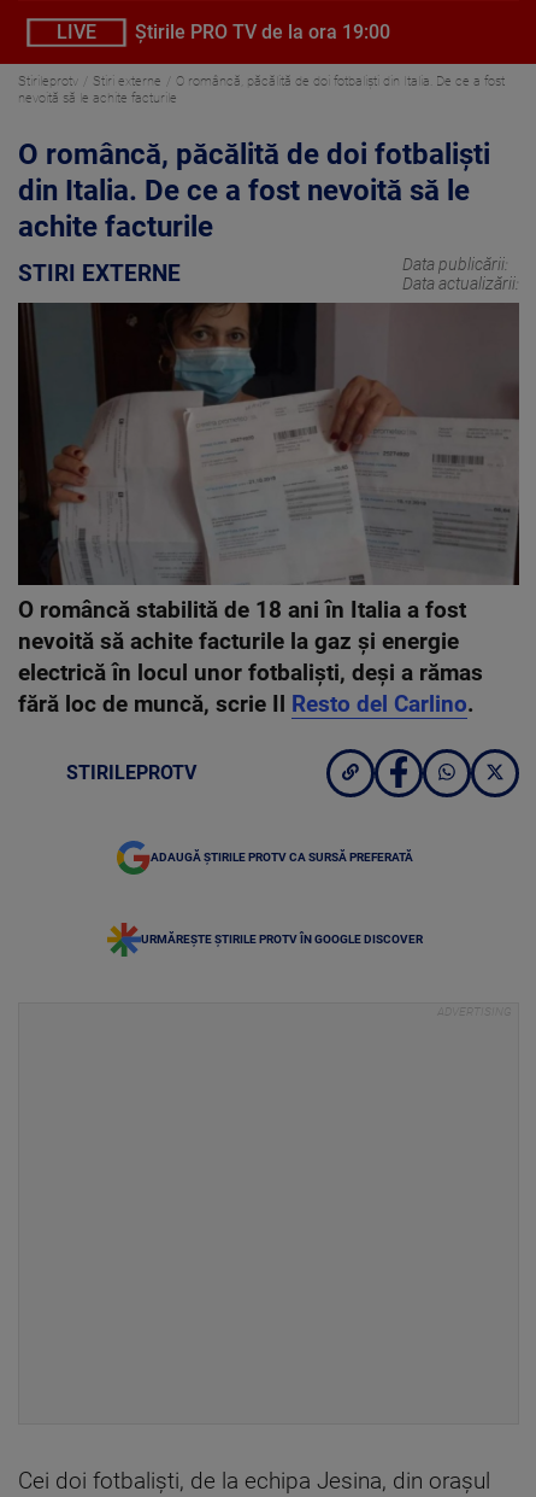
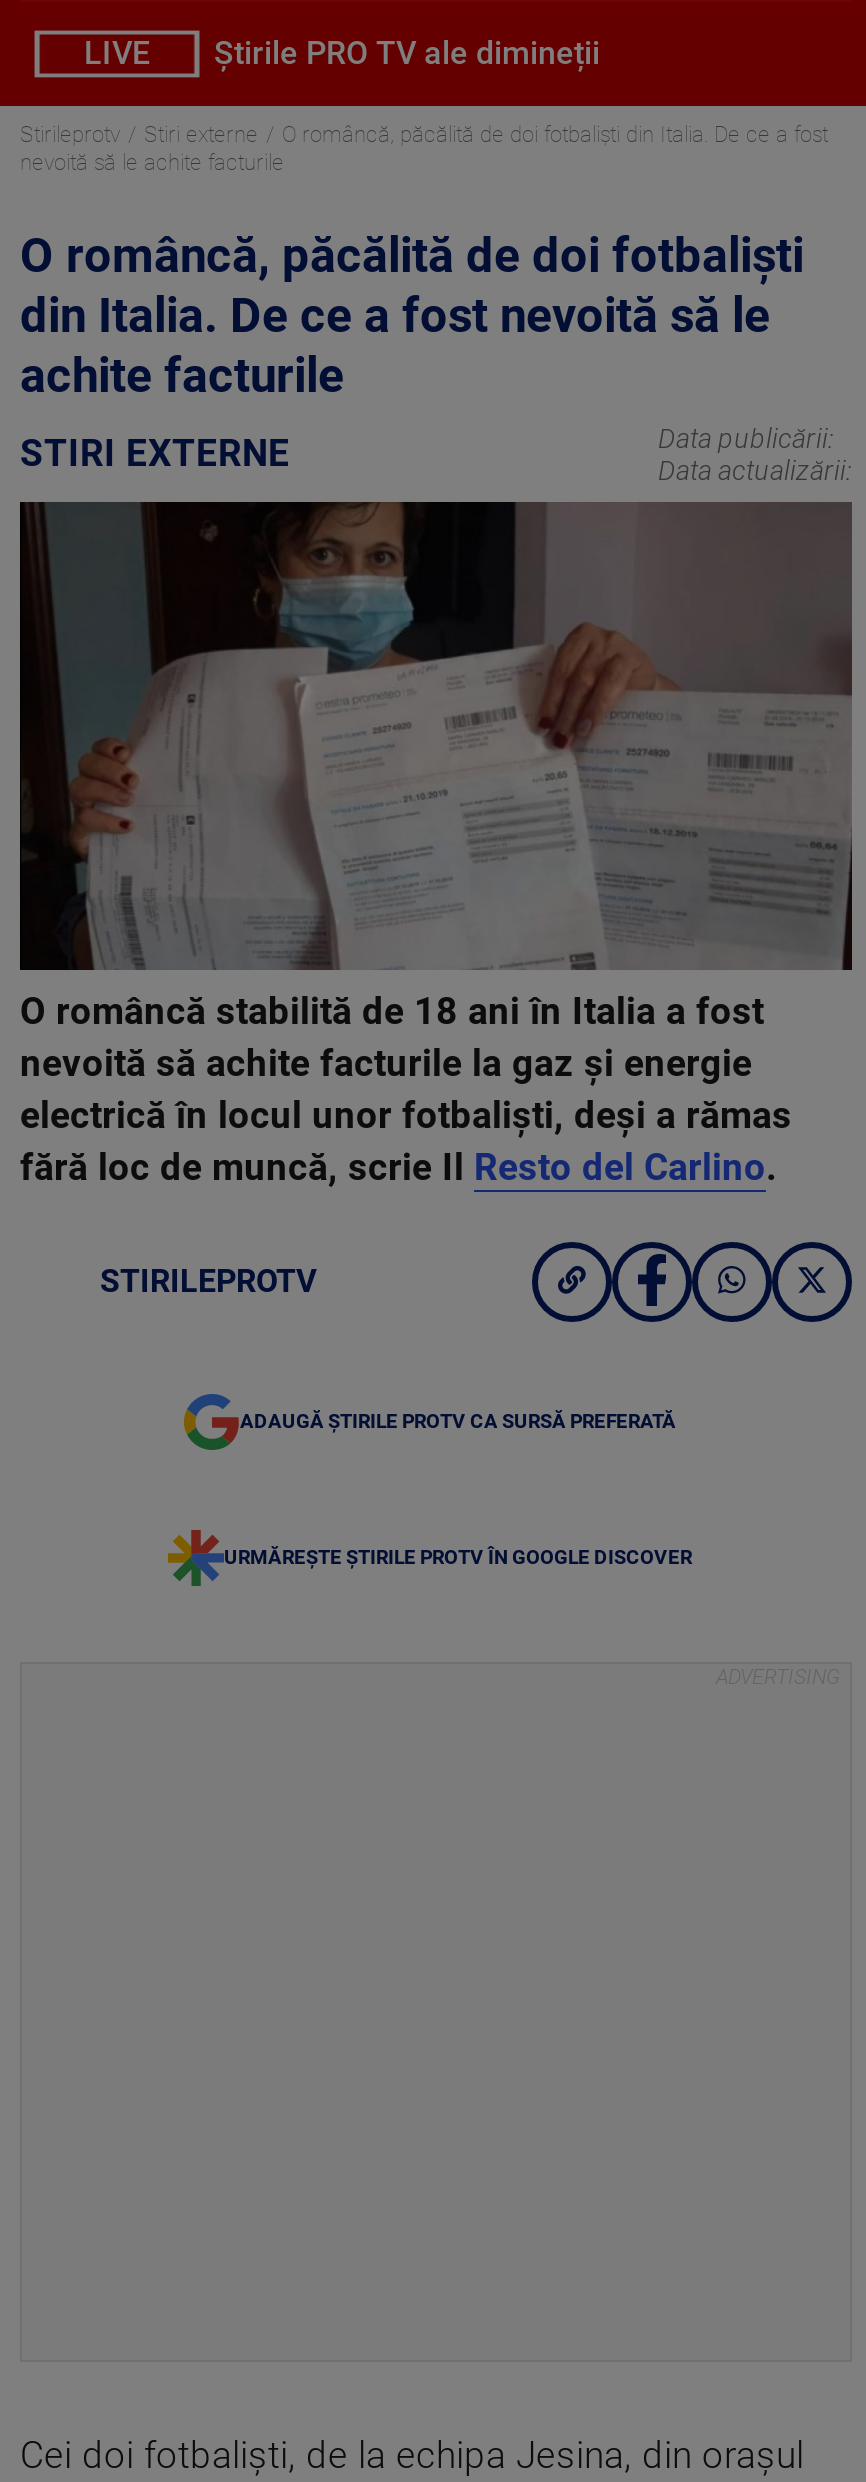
- Știrile PRO TV de la ora 19:00
+ Știrile PRO TV ale dimineții
